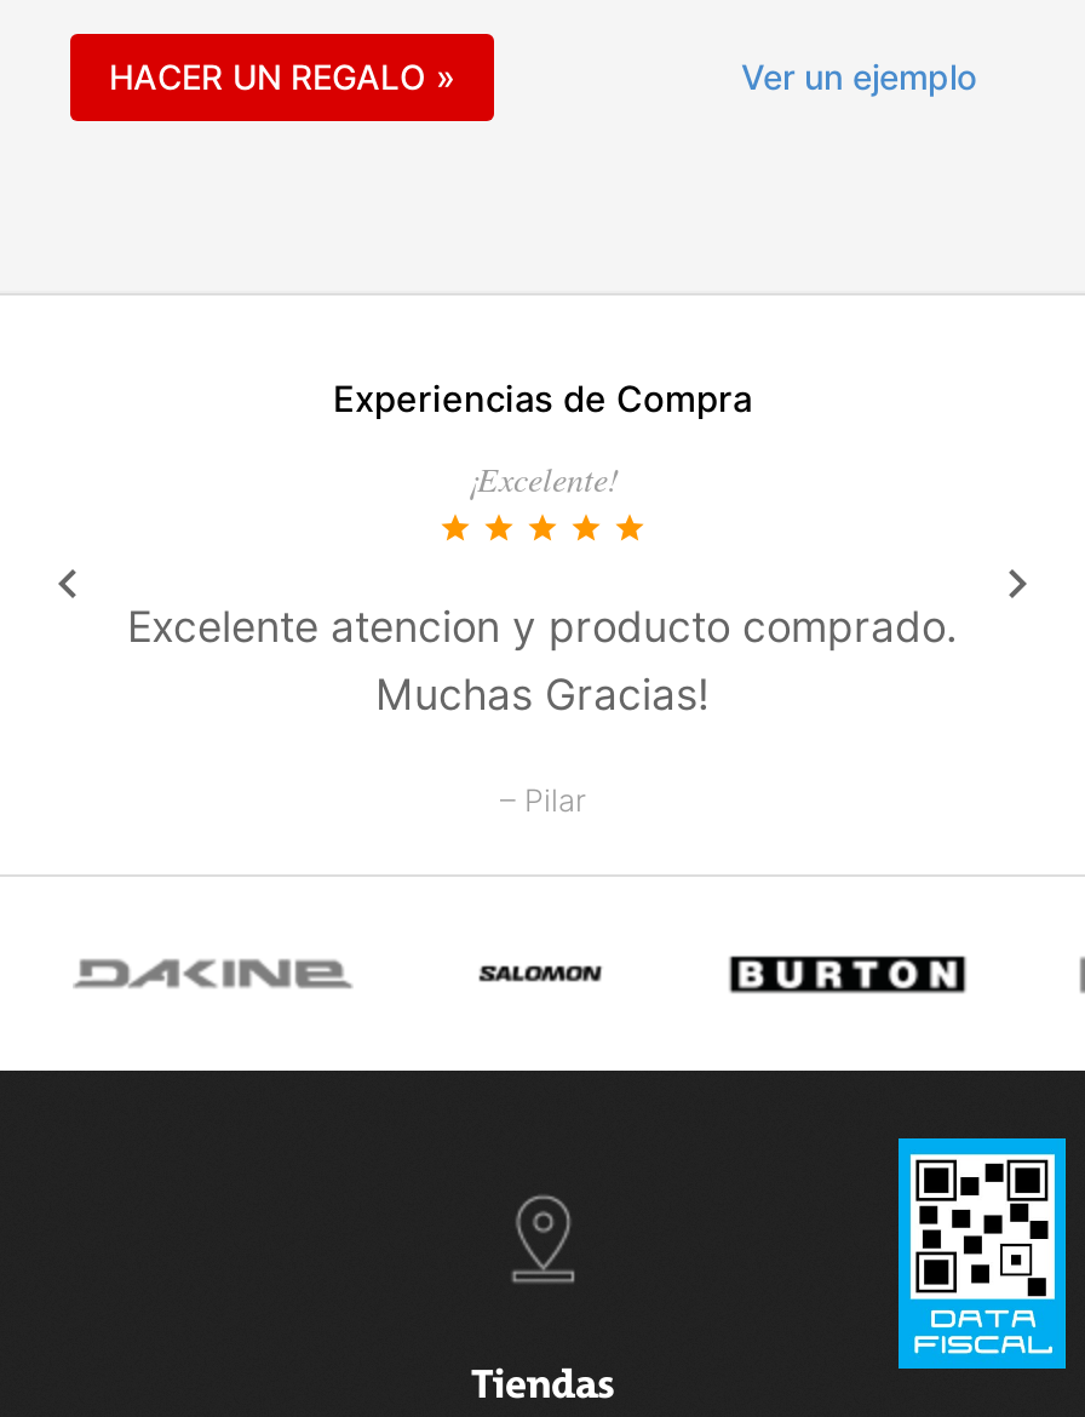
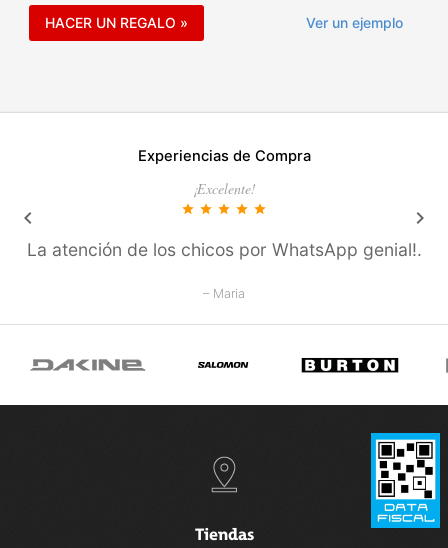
- Excelente atencion y producto comprado.
- Muchas Gracias!
+ La atención de los chicos por WhatsApp genial!.

- – Pilar
+ – Maria
